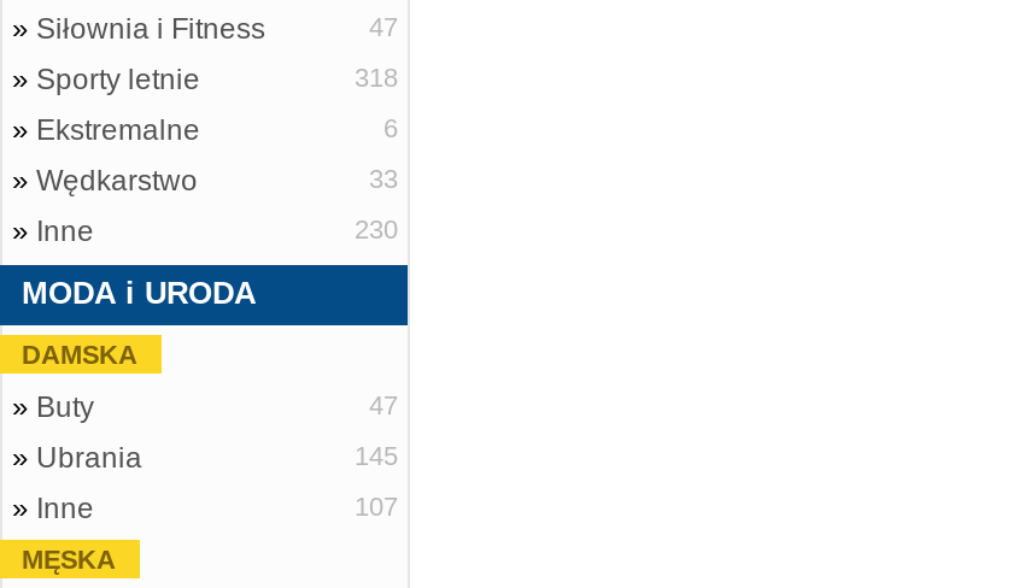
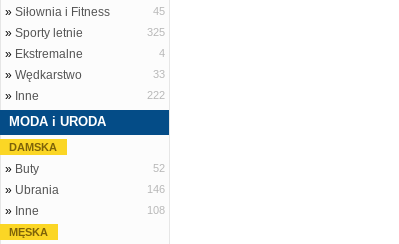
- 47
+ 45

- 318
+ 325

- 6
+ 4

- 230
+ 222

- 47
+ 52

- 145
+ 146

- 107
+ 108
